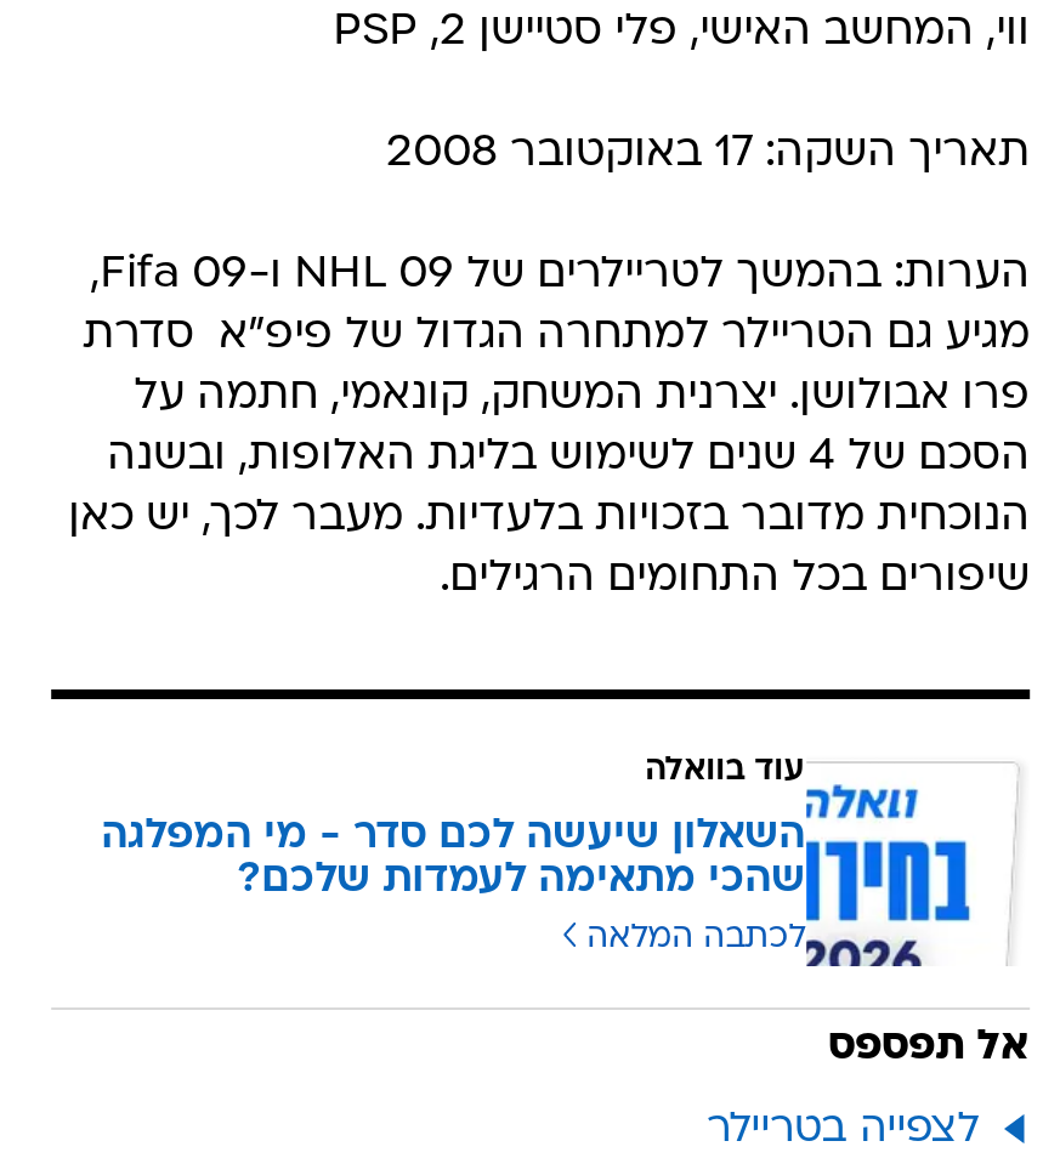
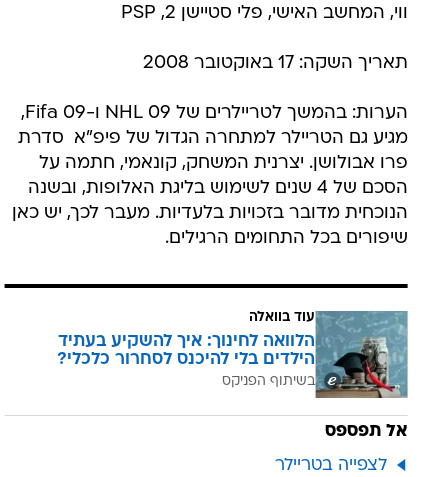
- [image]
- השאלון שיעשה לכם סדר - מי המפלגה
- שהכי מתאימה לעמדות שלכם?
- לכתבה המלאה
+ [image]
+ הלוואה לחינוך: איך להשקיע בעתיד
+ הילדים בלי להיכנס לסחרור כלכלי?
+ בשיתוף הפניקס
